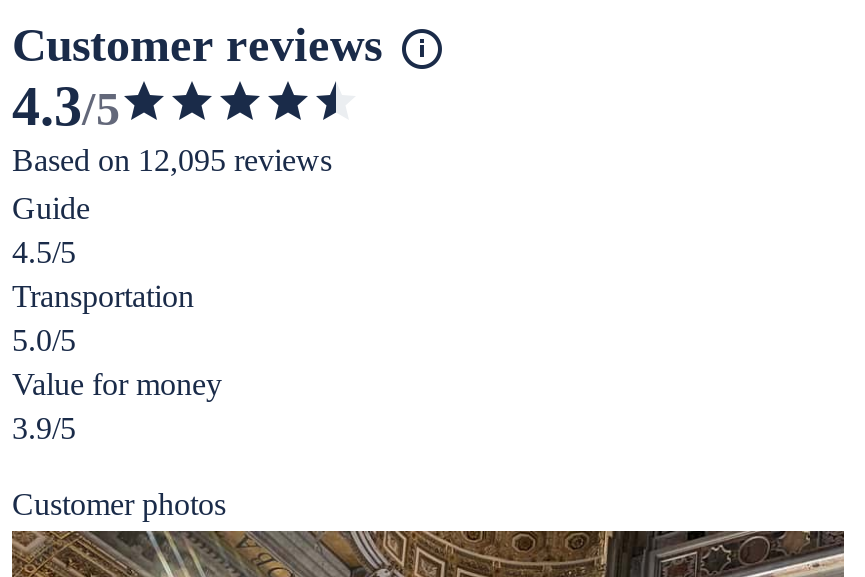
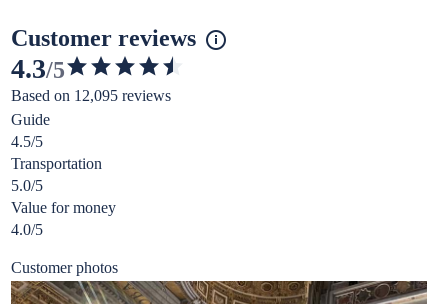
- 3.9/5
+ 4.0/5
